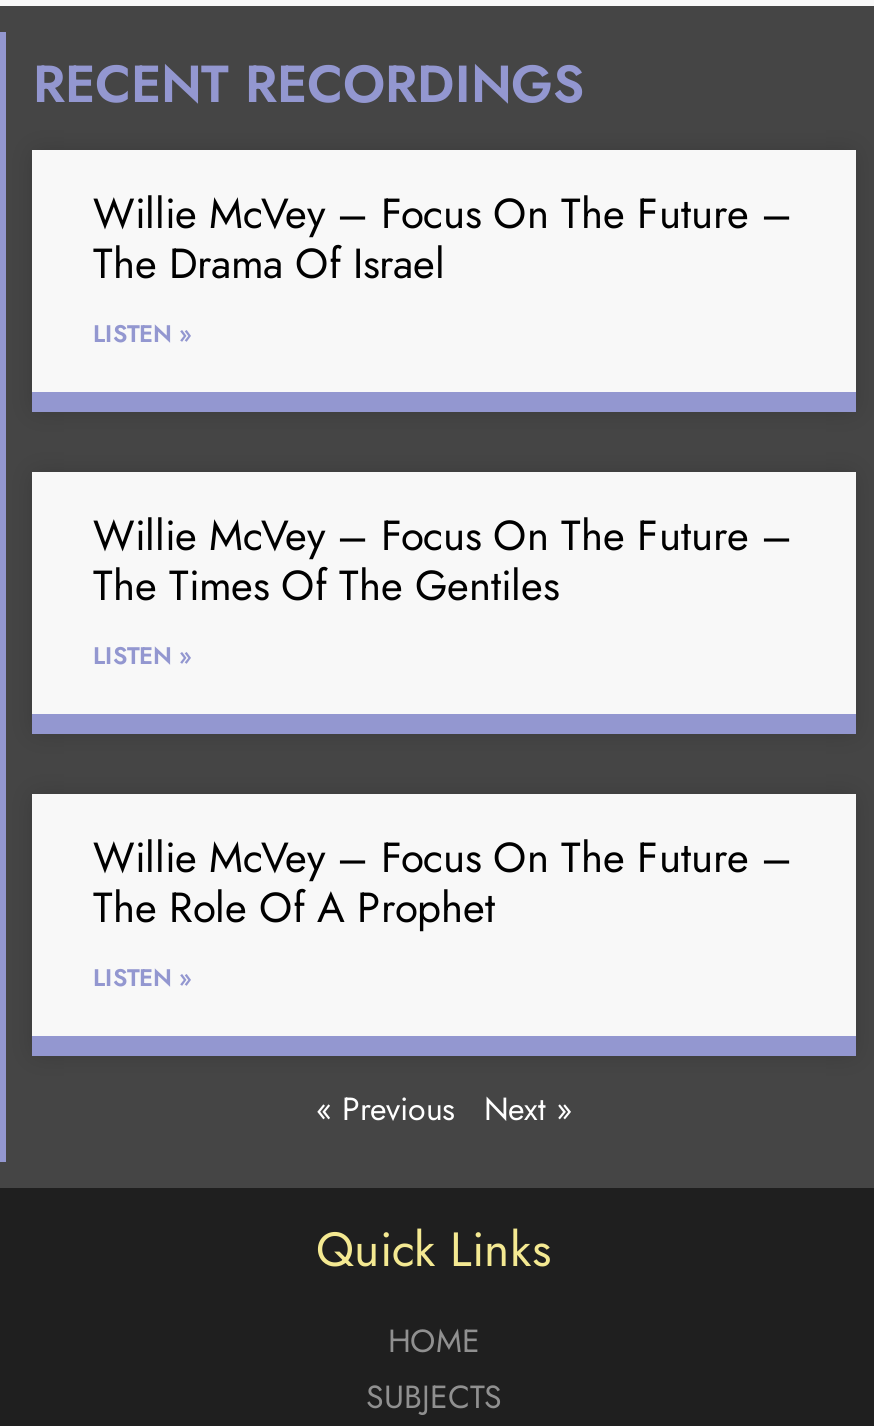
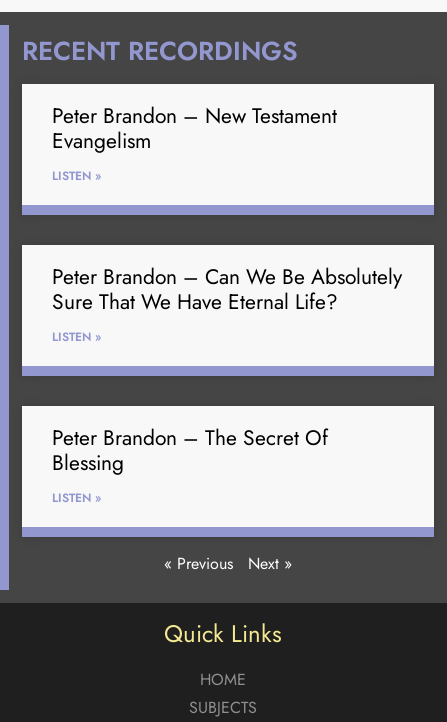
- Willie McVey – Focus On The Future –
- The Drama Of Israel
+ Peter Brandon – New Testament
+ Evangelism

- Willie McVey – Focus On The Future –
- The Times Of The Gentiles
+ Peter Brandon – Can We Be Absolutely
+ Sure That We Have Eternal Life?

- Willie McVey – Focus On The Future –
- The Role Of A Prophet
+ Peter Brandon – The Secret Of
+ Blessing
